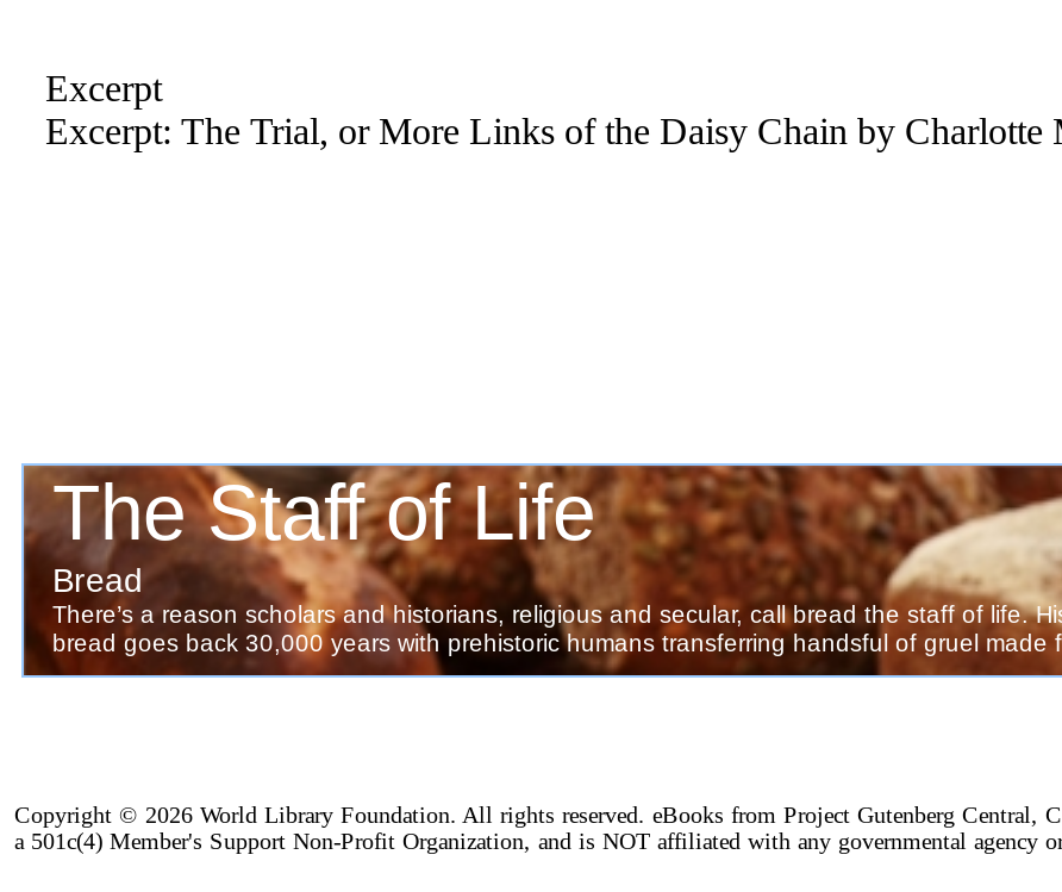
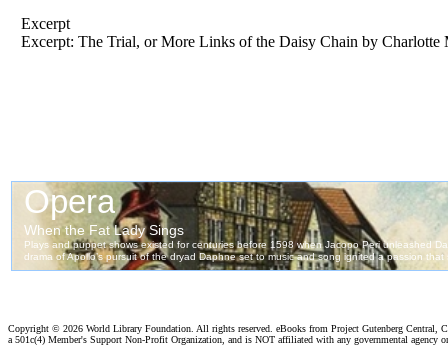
- [image]
+ [image]
